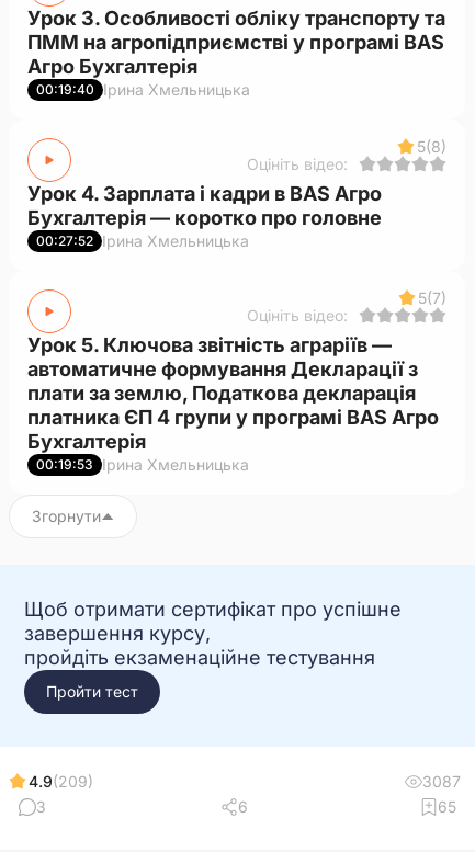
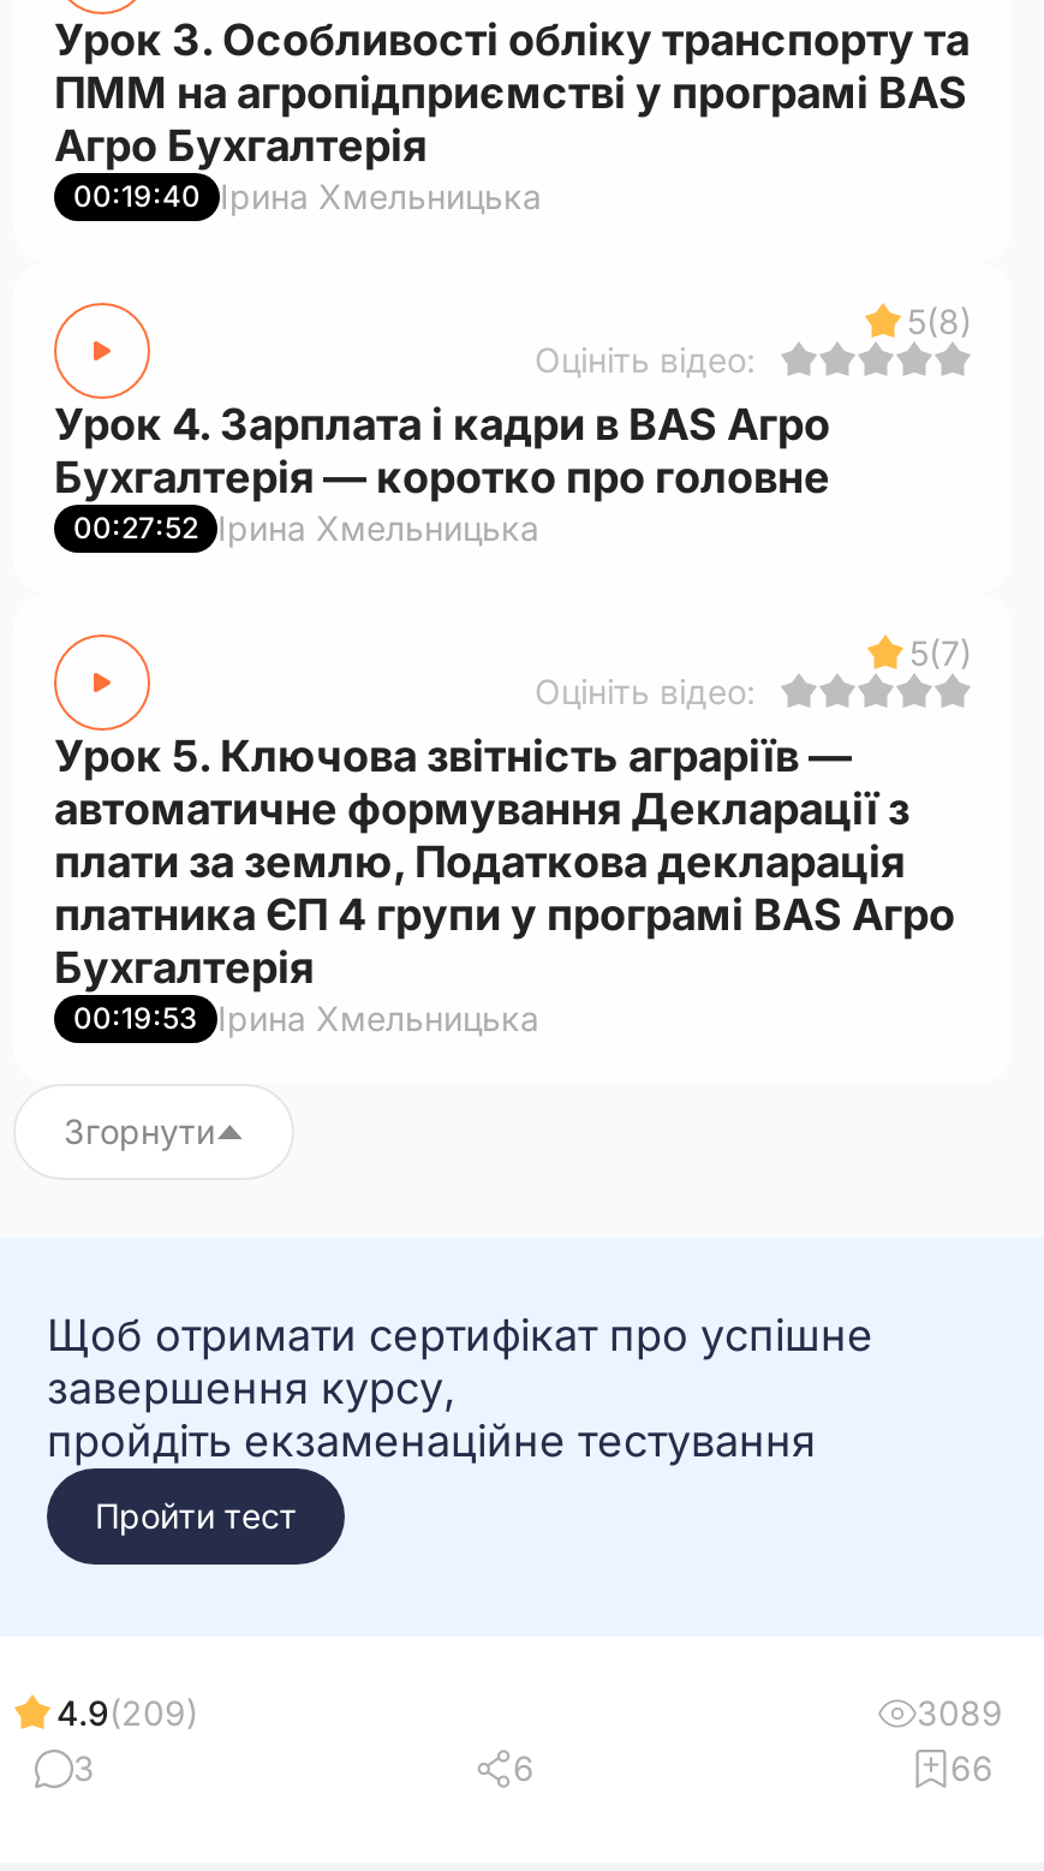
- 3087
+ 3089

- 65
+ 66
